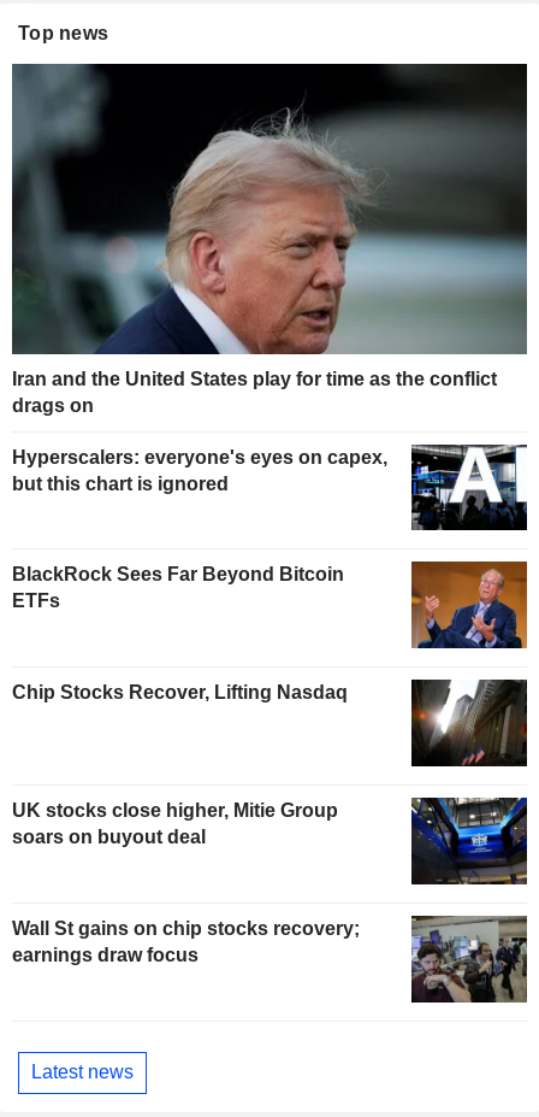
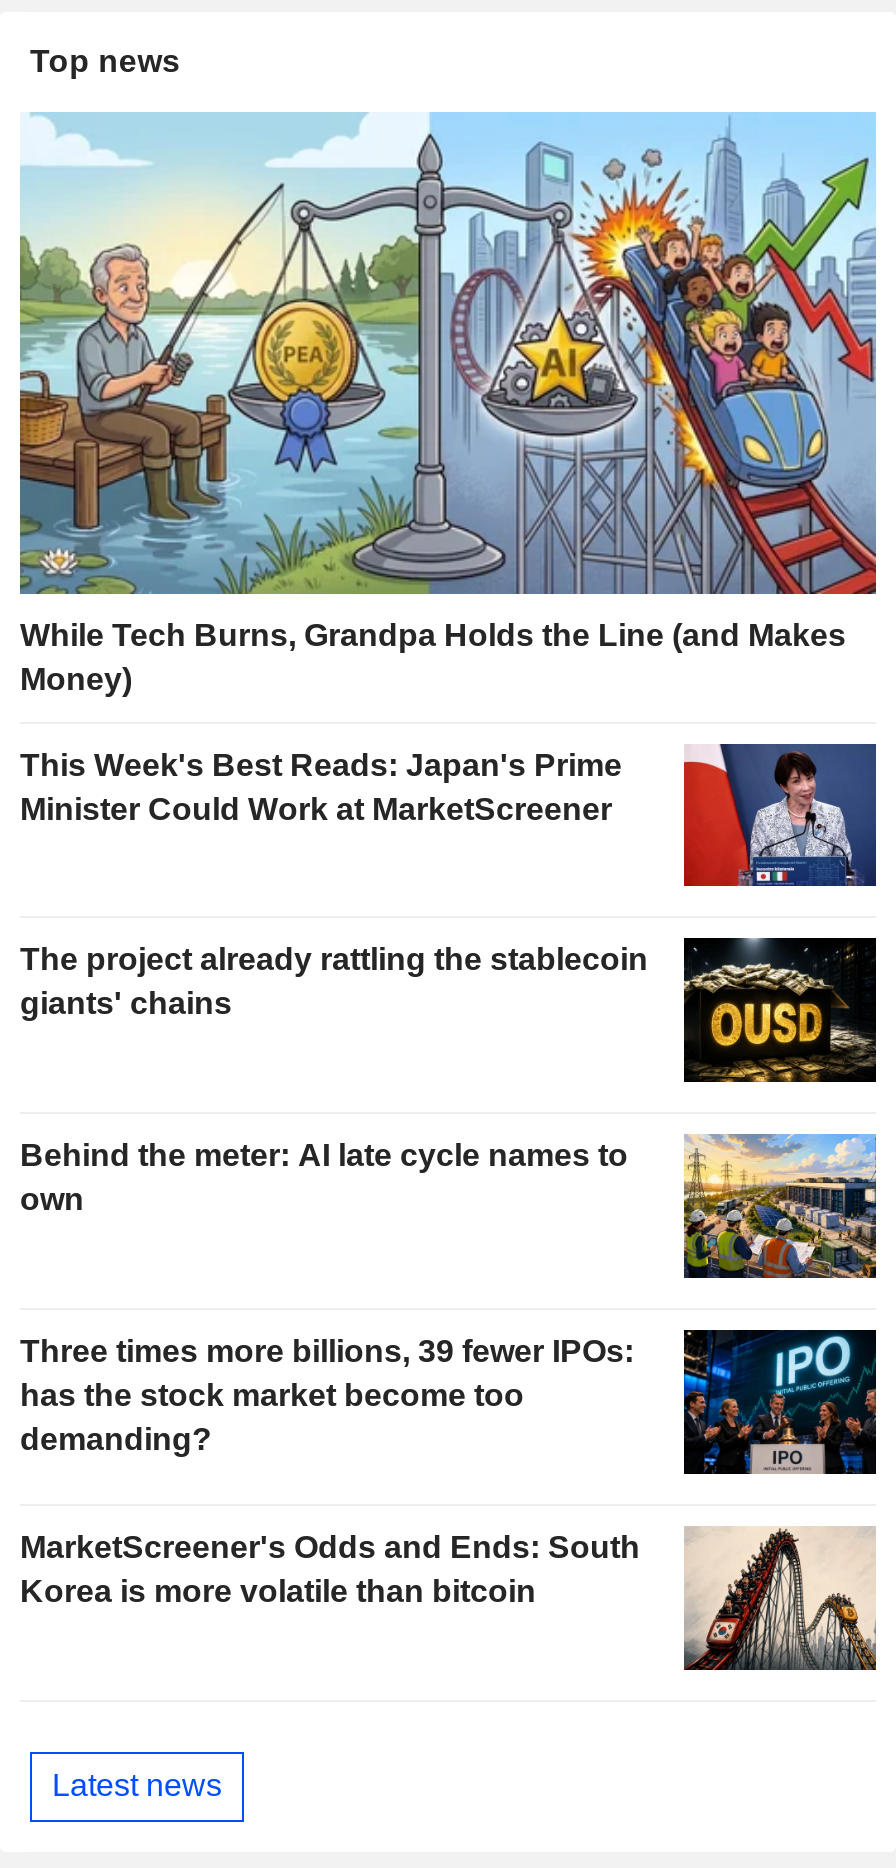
- [image]
- Iran and the United States play for time as the conflict
- drags on
+ [image]
+ While Tech Burns, Grandpa Holds the Line (and Makes
+ Money)

- [image]
- Hyperscalers: everyone's eyes on capex,
- but this chart is ignored
+ [image]
+ This Week's Best Reads: Japan's Prime
+ Minister Could Work at MarketScreener

- BlackRock Sees Far Beyond Bitcoin
- ETFs
+ The project already rattling the stablecoin
+ giants' chains

- [image]
+ [image]

- Chip Stocks Recover, Lifting Nasdaq
+ Behind the meter: AI late cycle names to
+ own

- [image]
+ [image]

- UK stocks close higher, Mitie Group
- soars on buyout deal
+ Three times more billions, 39 fewer IPOs:
+ has the stock market become too
+ demanding?

- [image]
+ [image]

- Wall St gains on chip stocks recovery;
- earnings draw focus
+ MarketScreener's Odds and Ends: South
+ Korea is more volatile than bitcoin

- [image]
+ [image]
